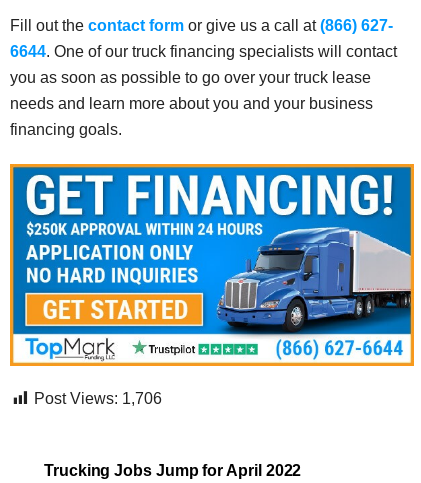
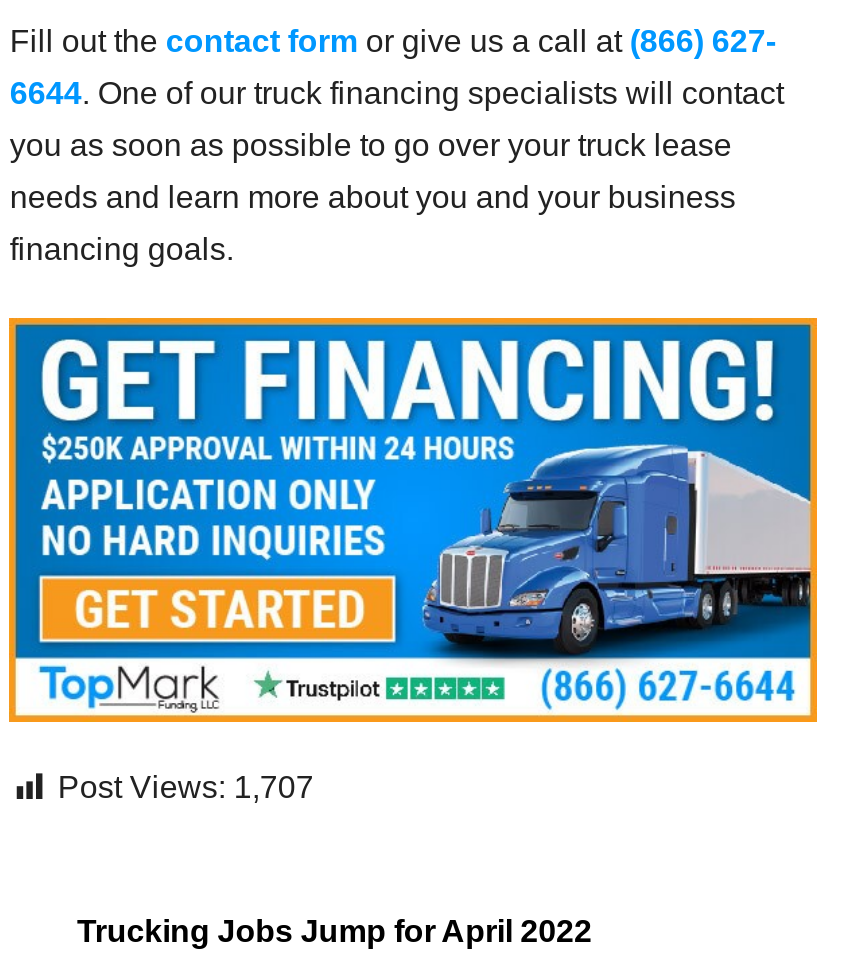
- Post Views: 1,706
+ Post Views: 1,707
